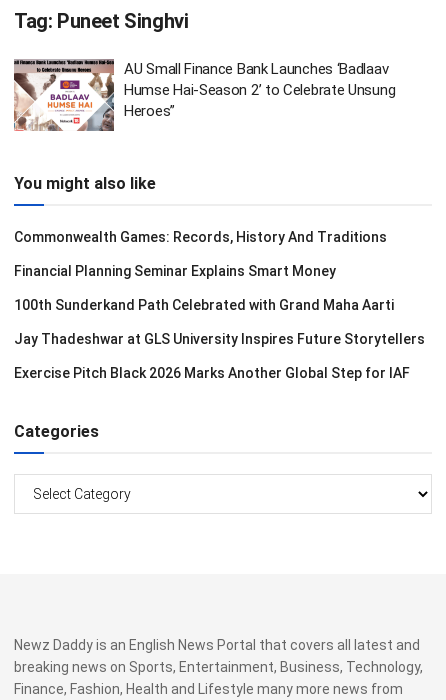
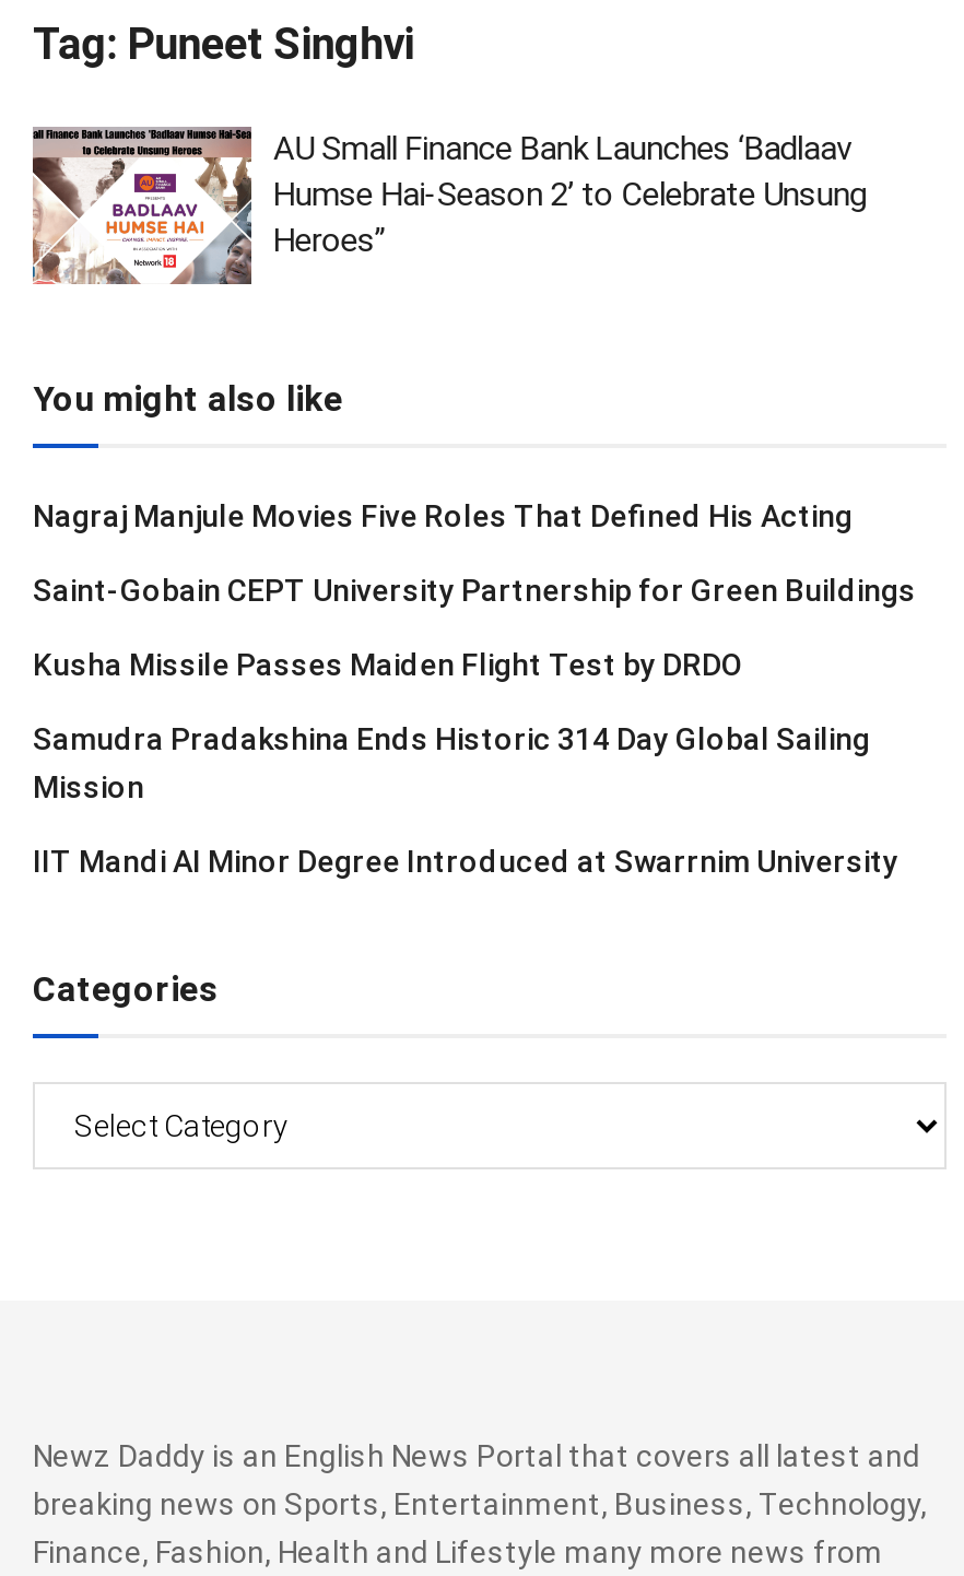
- Commonwealth Games: Records, History And Traditions
+ Nagraj Manjule Movies Five Roles That Defined His Acting

- Financial Planning Seminar Explains Smart Money
+ Saint-Gobain CEPT University Partnership for Green Buildings

- 100th Sunderkand Path Celebrated with Grand Maha Aarti
+ Kusha Missile Passes Maiden Flight Test by DRDO

- Jay Thadeshwar at GLS University Inspires Future Storytellers
+ Samudra Pradakshina Ends Historic 314 Day Global Sailing
+ Mission

- Exercise Pitch Black 2026 Marks Another Global Step for IAF
+ IIT Mandi AI Minor Degree Introduced at Swarrnim University
